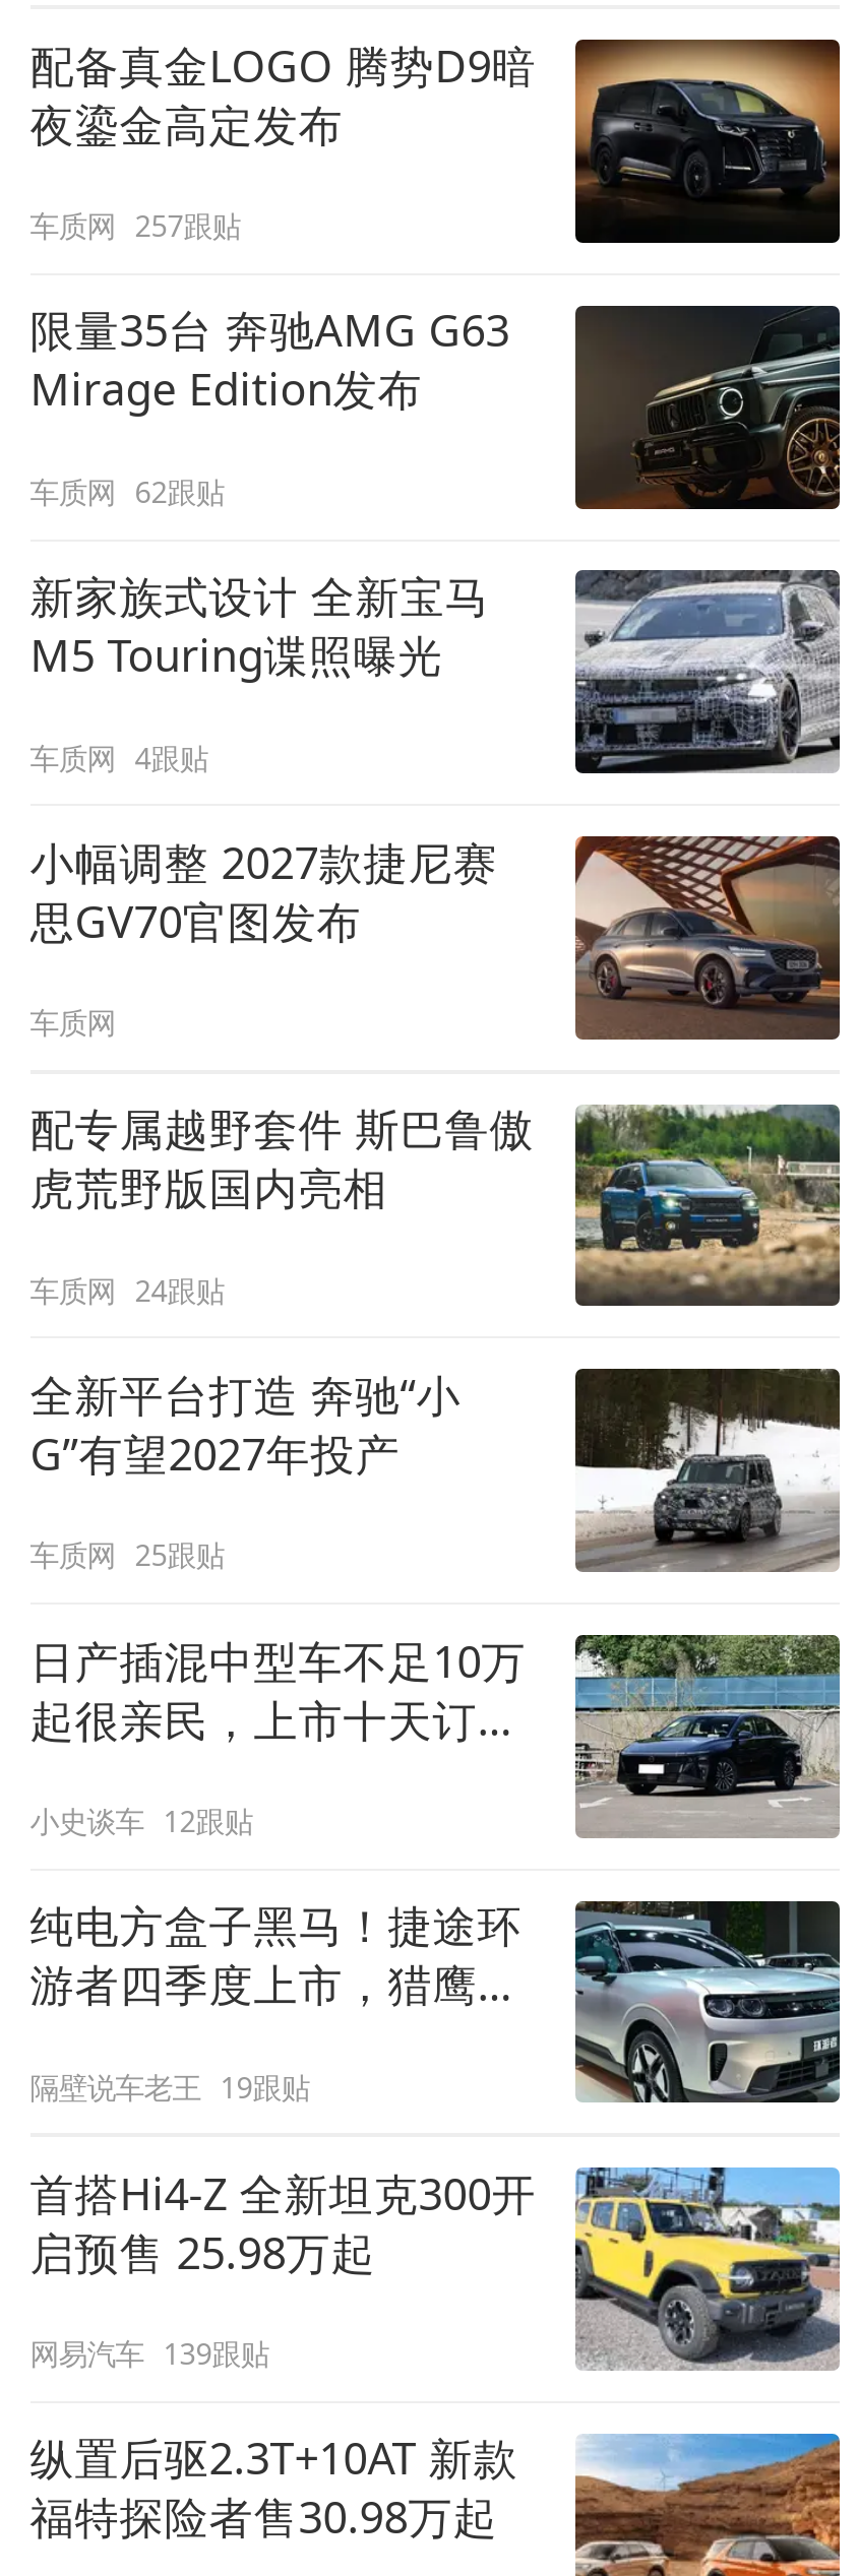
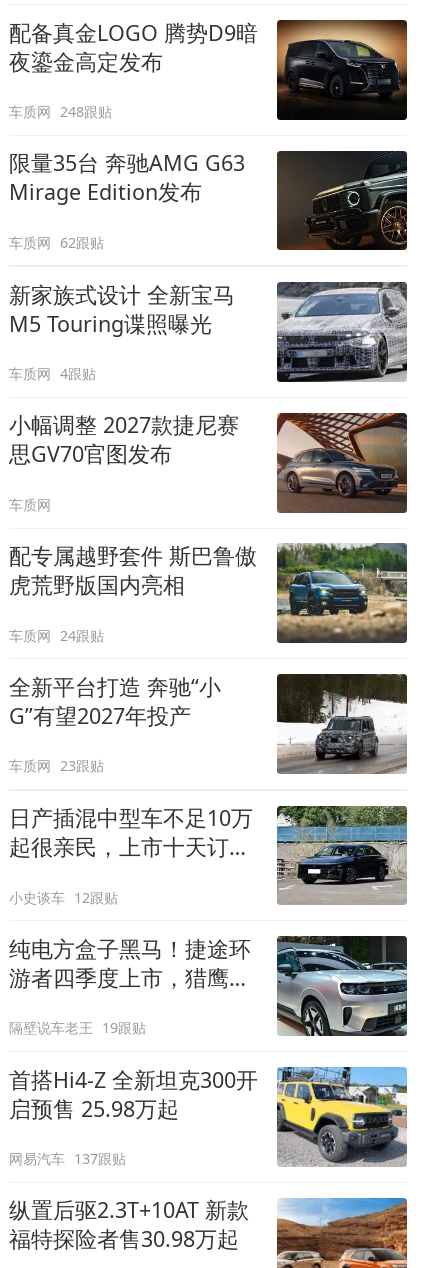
- 车质网 257跟贴
+ 车质网 248跟贴

- 车质网 25跟贴
+ 车质网 23跟贴

- 网易汽车 139跟贴
+ 网易汽车 137跟贴
